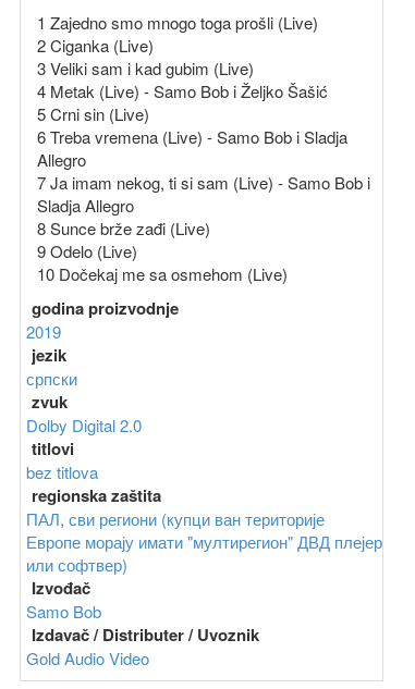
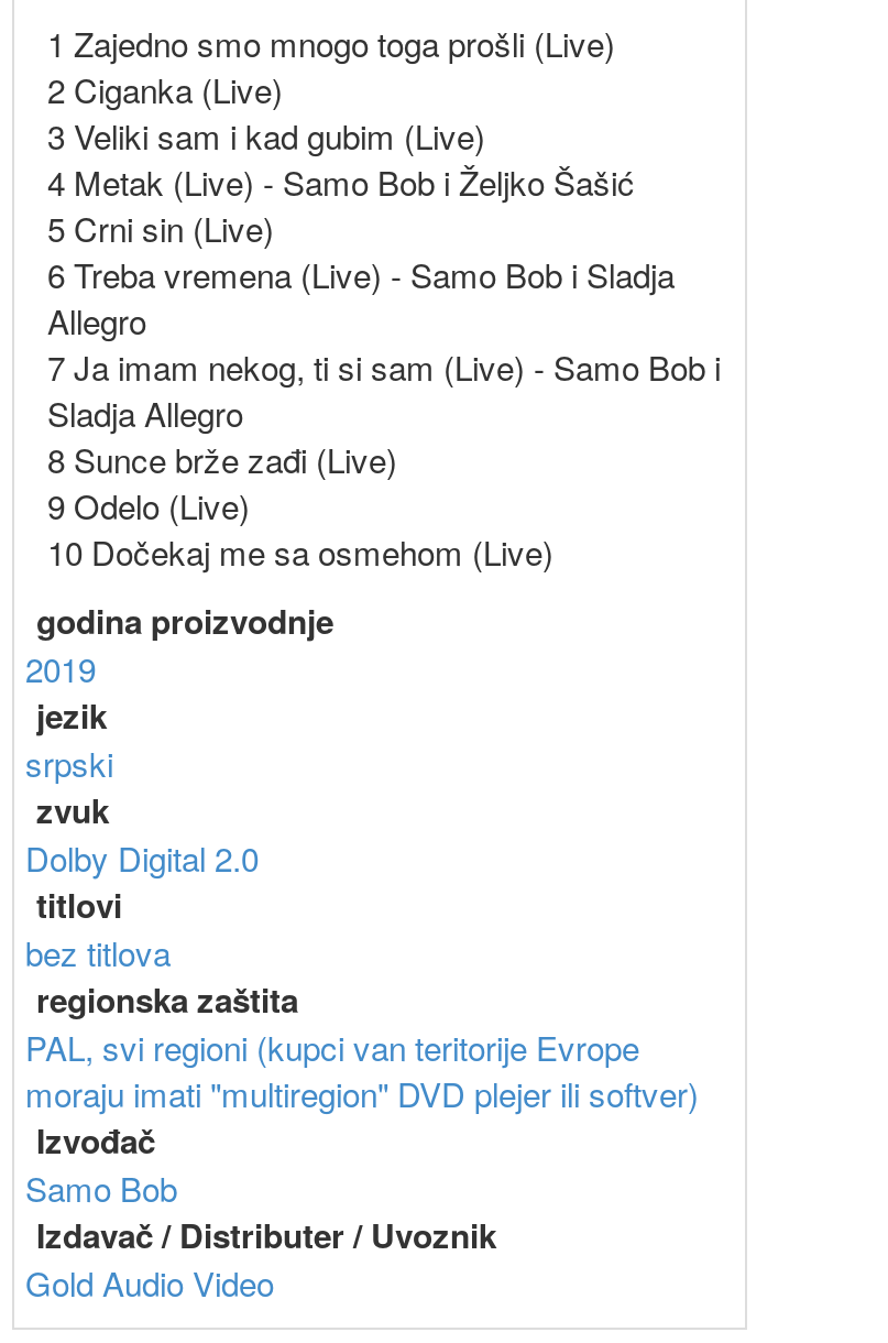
- српски
+ srpski

- ПАЛ, сви региони (купци ван територије
- Европе морају имати "мултирегион" ДВД плејер
- или софтвер)
+ PAL, svi regioni (kupci van teritorije Evrope
+ moraju imati "multiregion" DVD plejer ili softver)
